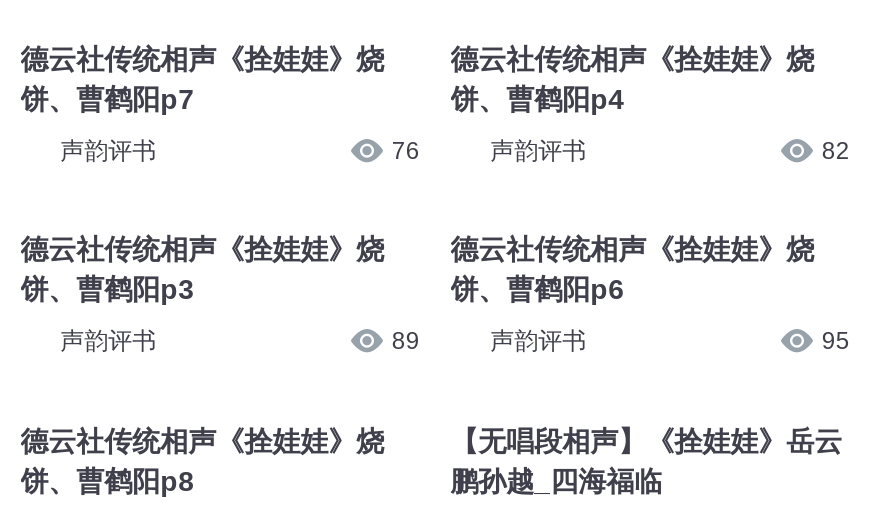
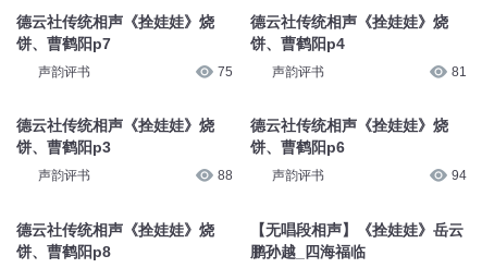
- 76
+ 75

- 82
+ 81

- 89
+ 88

- 95
+ 94
